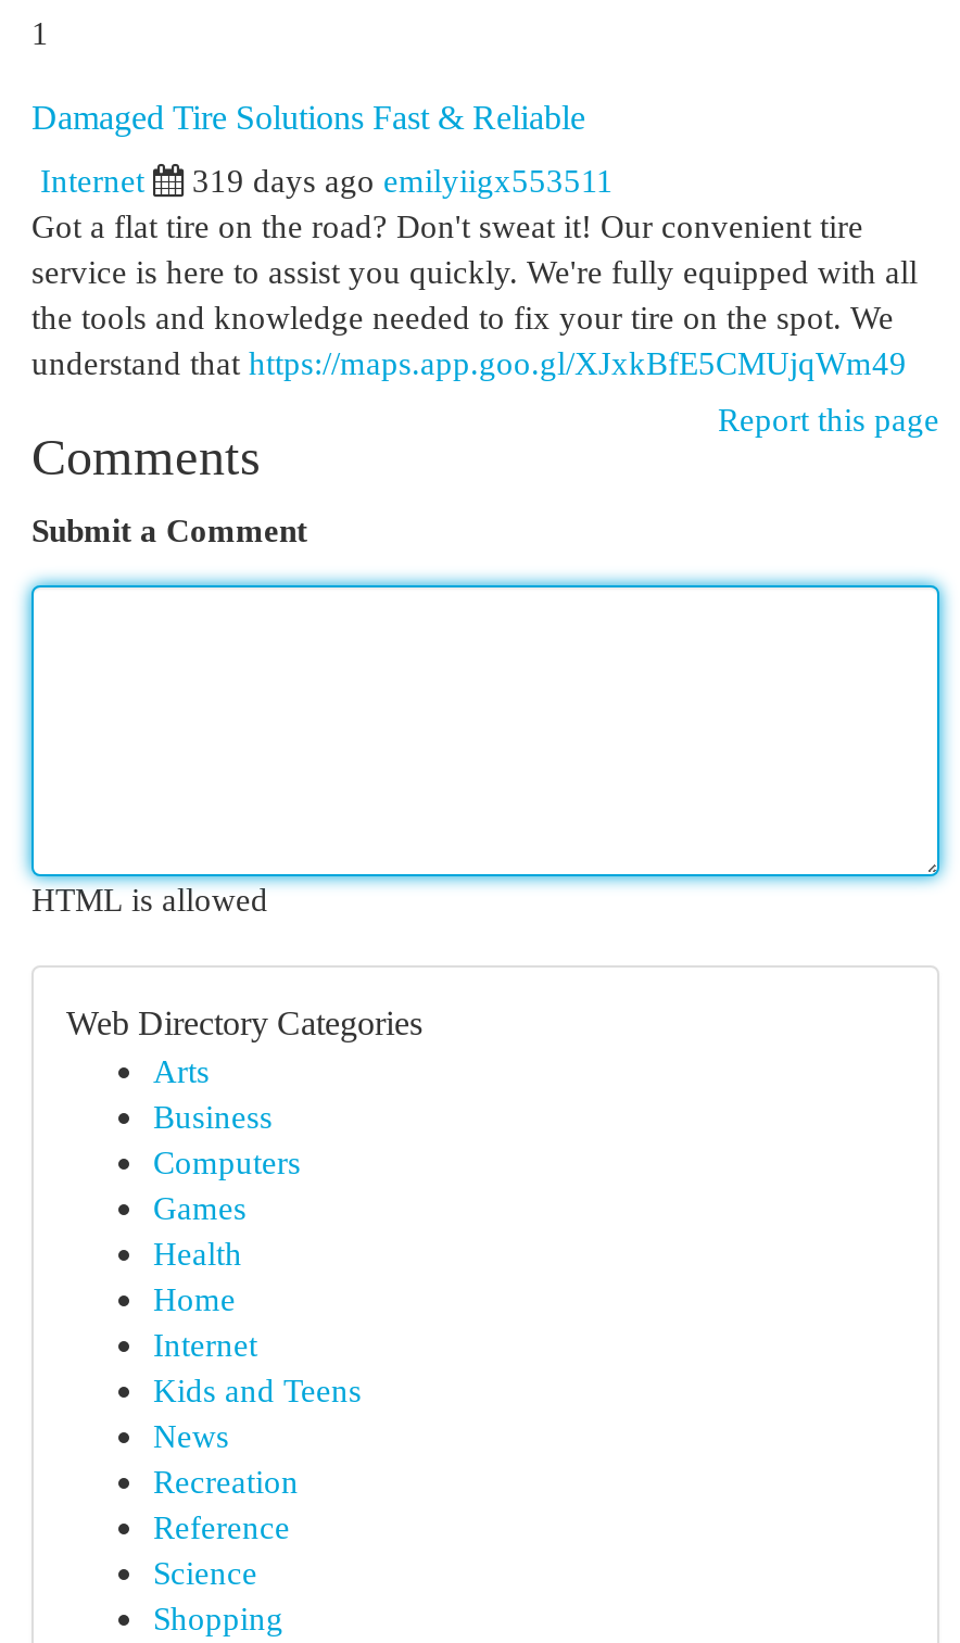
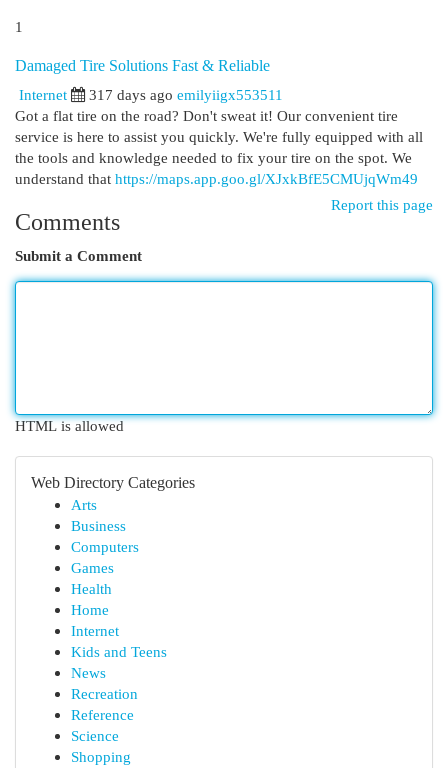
- 319 days ago emilyiigx553511
+ 317 days ago emilyiigx553511
